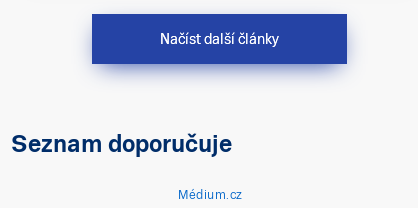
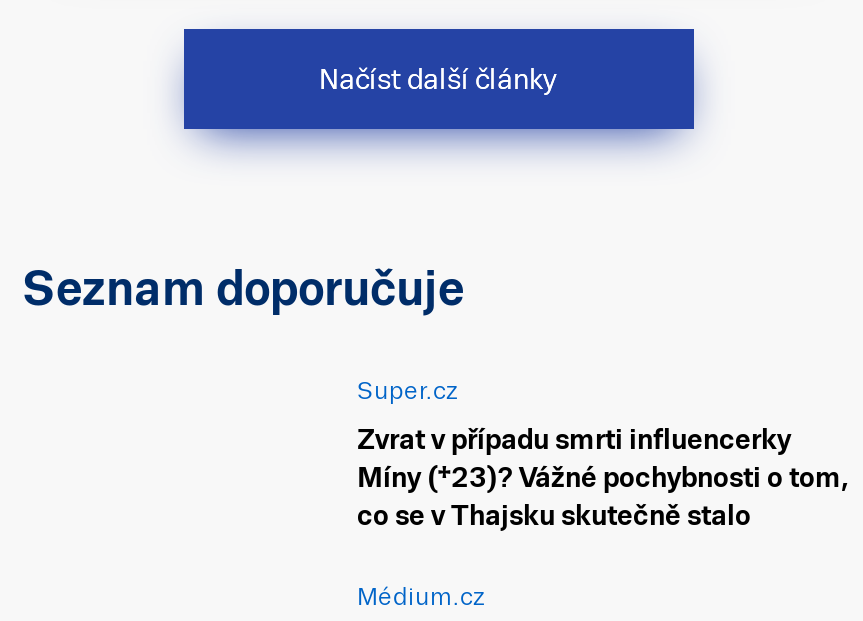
+ Super.cz
+ Zvrat v případu smrti influencerky
+ Míny (†23)? Vážné pochybnosti o tom,
+ co se v Thajsku skutečně stalo
